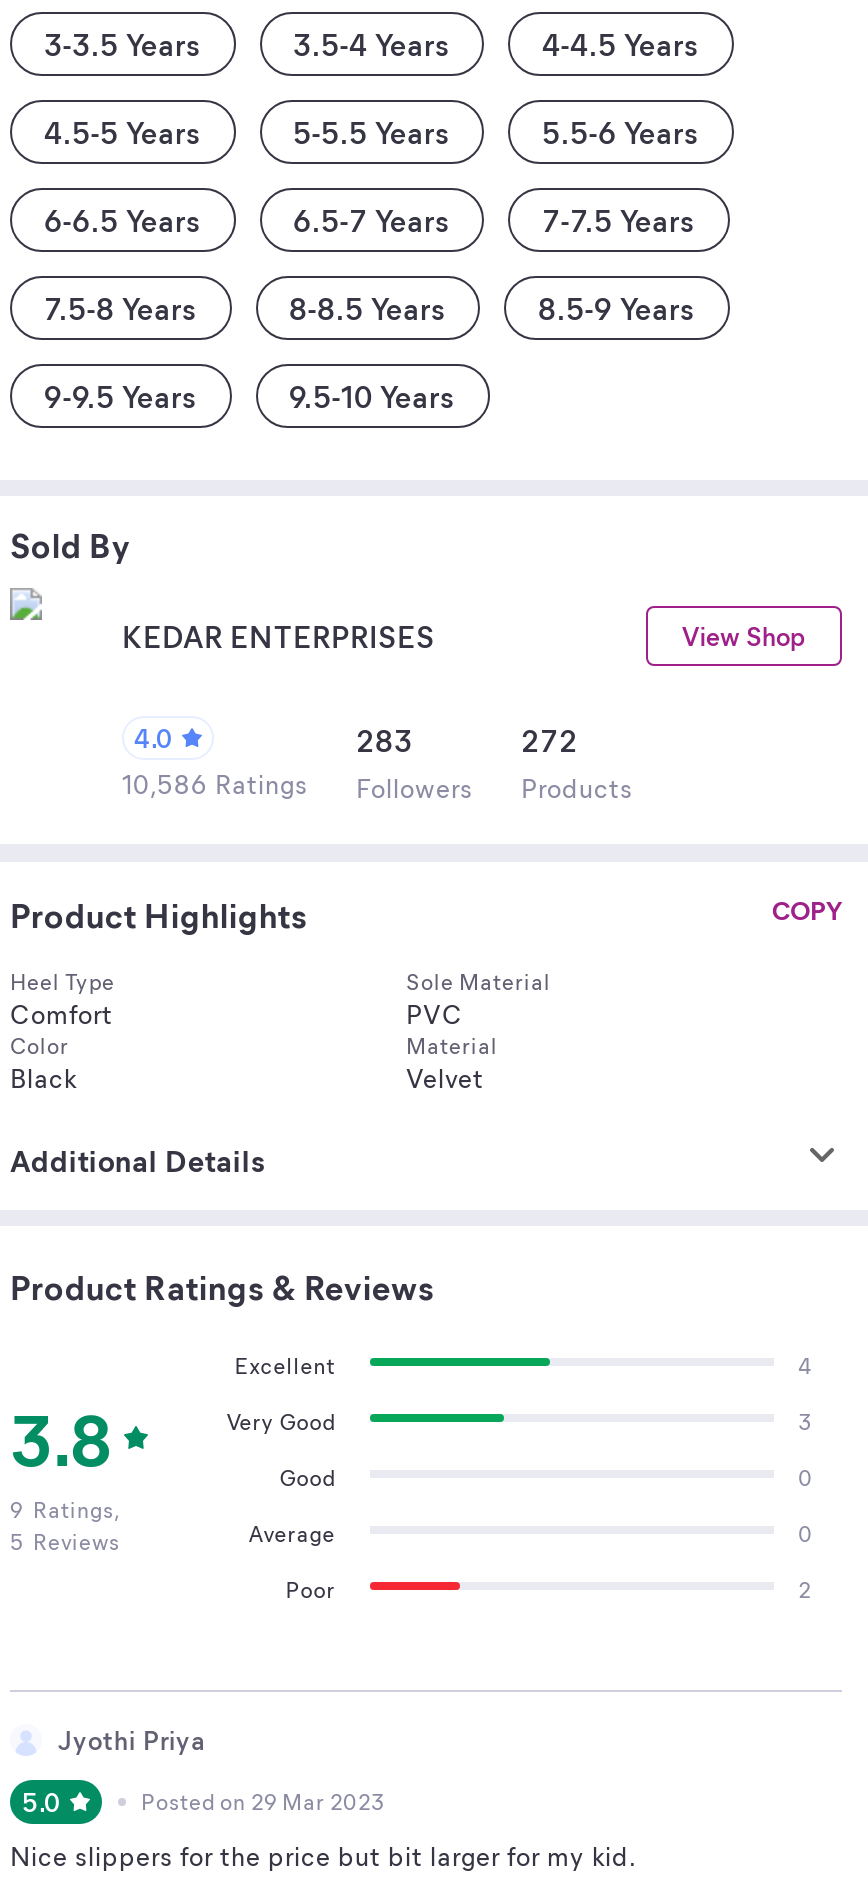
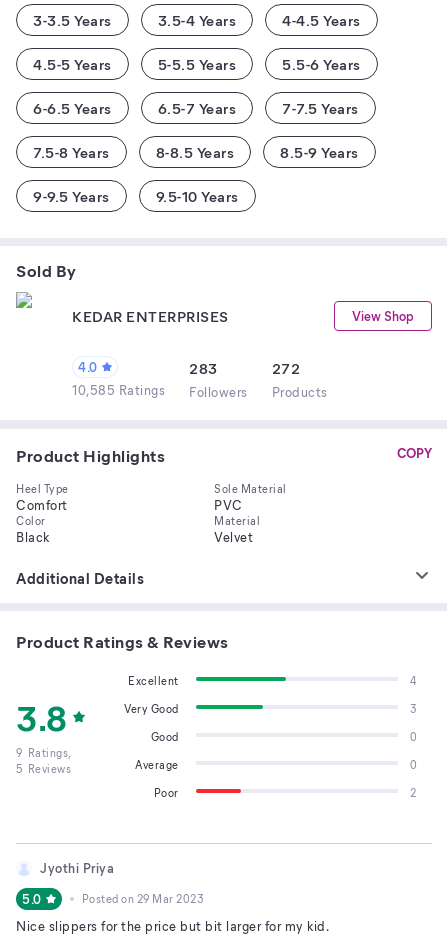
- 10,586 Ratings Followers Products
+ 10,585 Ratings Followers Products
